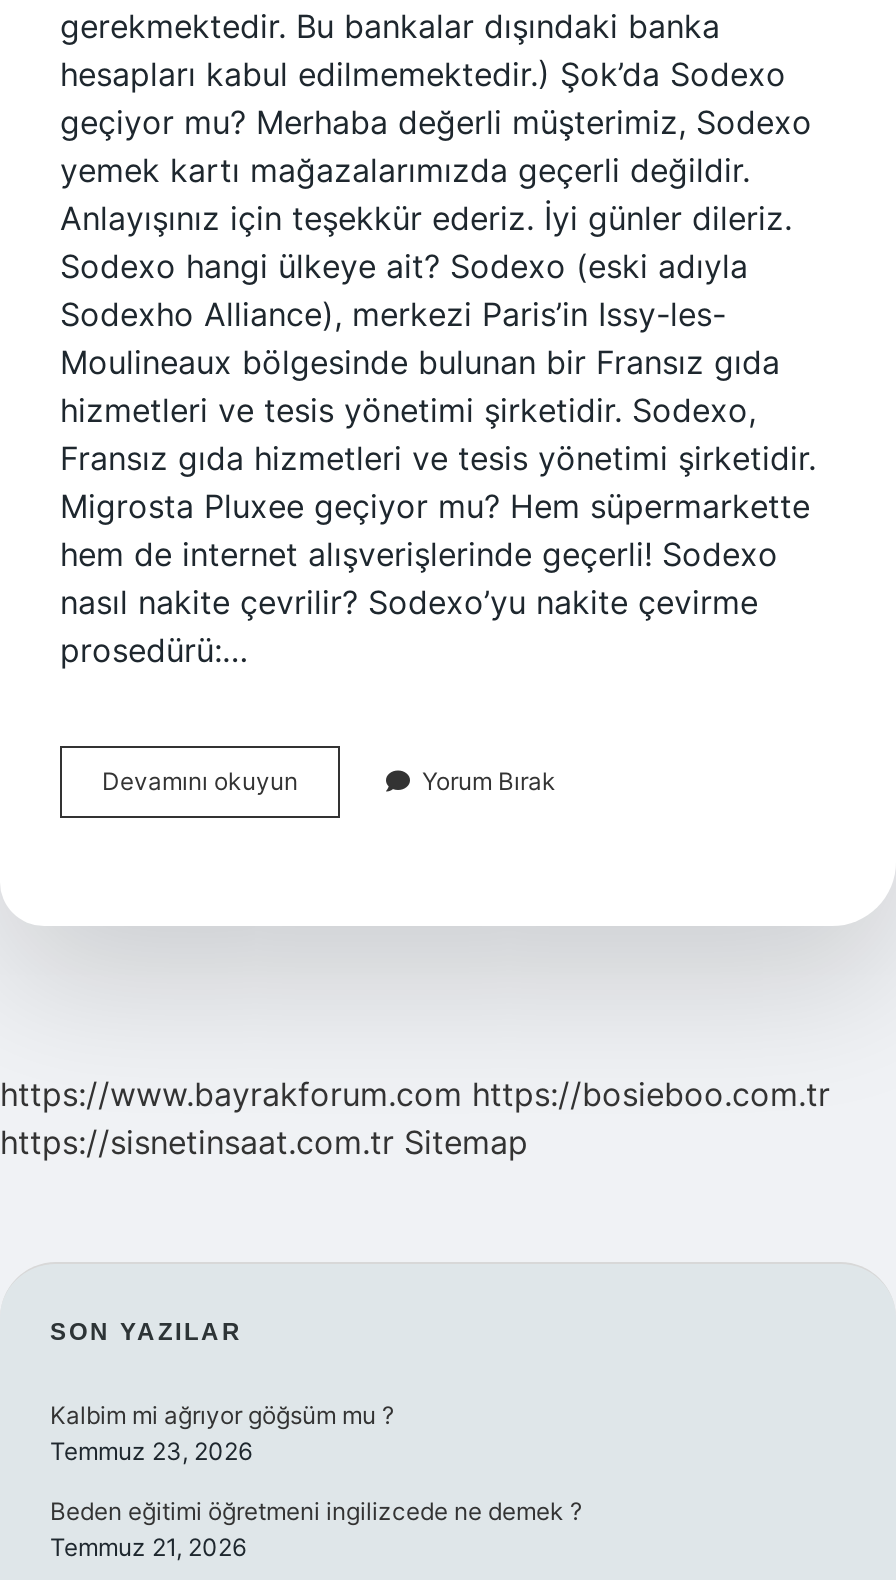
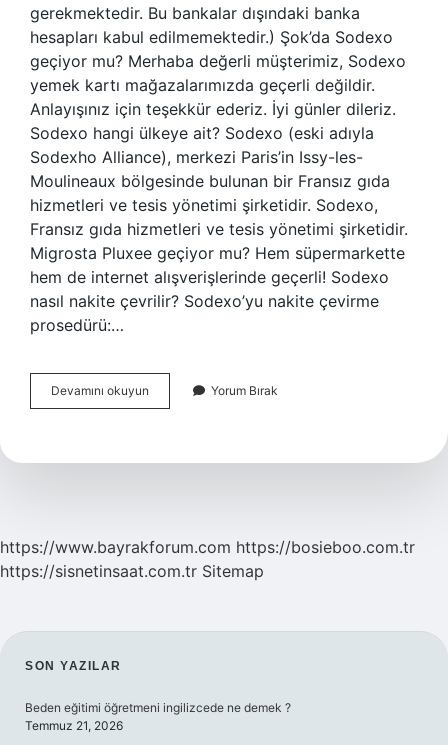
- Kalbim mi ağrıyor göğsüm mu ?
- Temmuz 23, 2026
